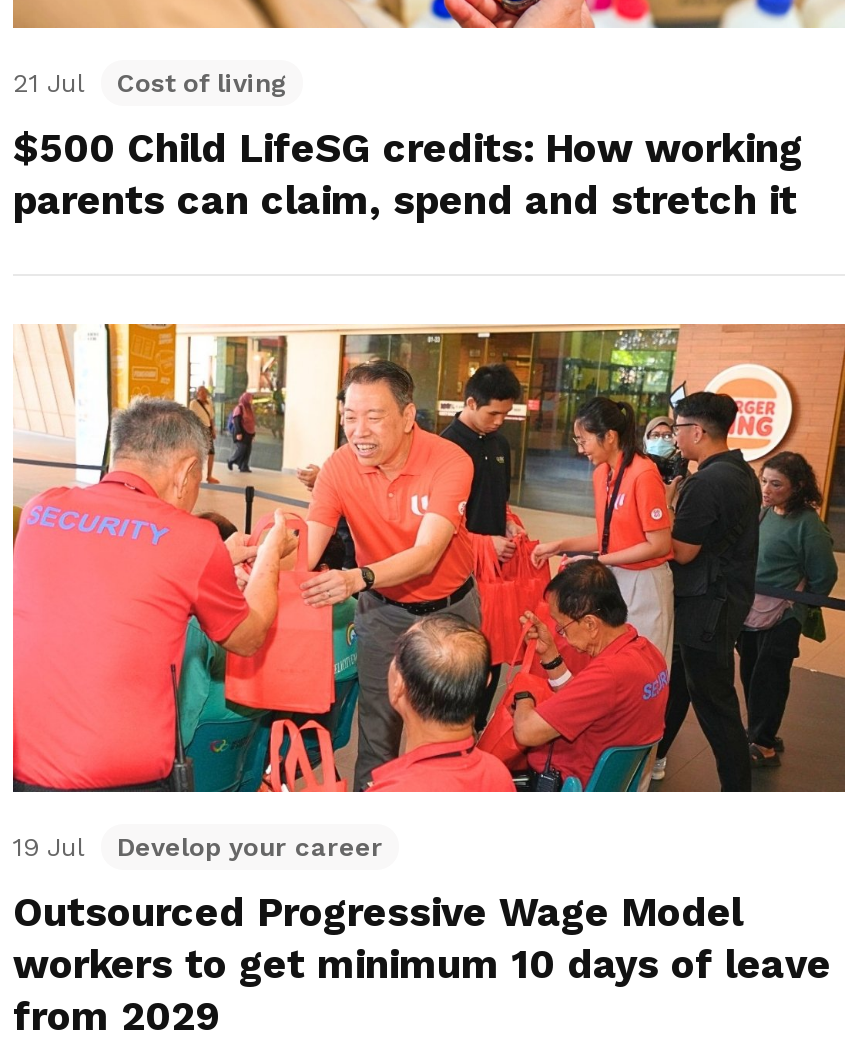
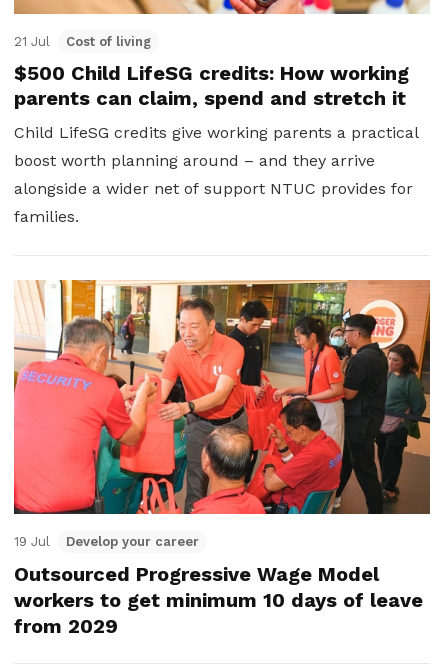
+ Child LifeSG credits give working parents a practical
+ boost worth planning around – and they arrive
+ alongside a wider net of support NTUC provides for
+ families.
